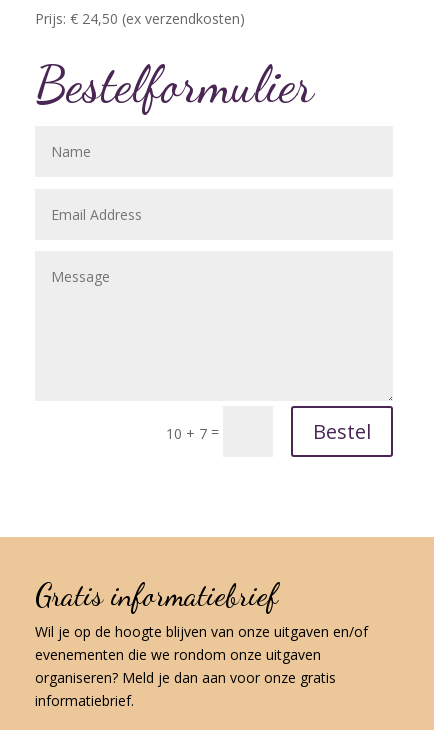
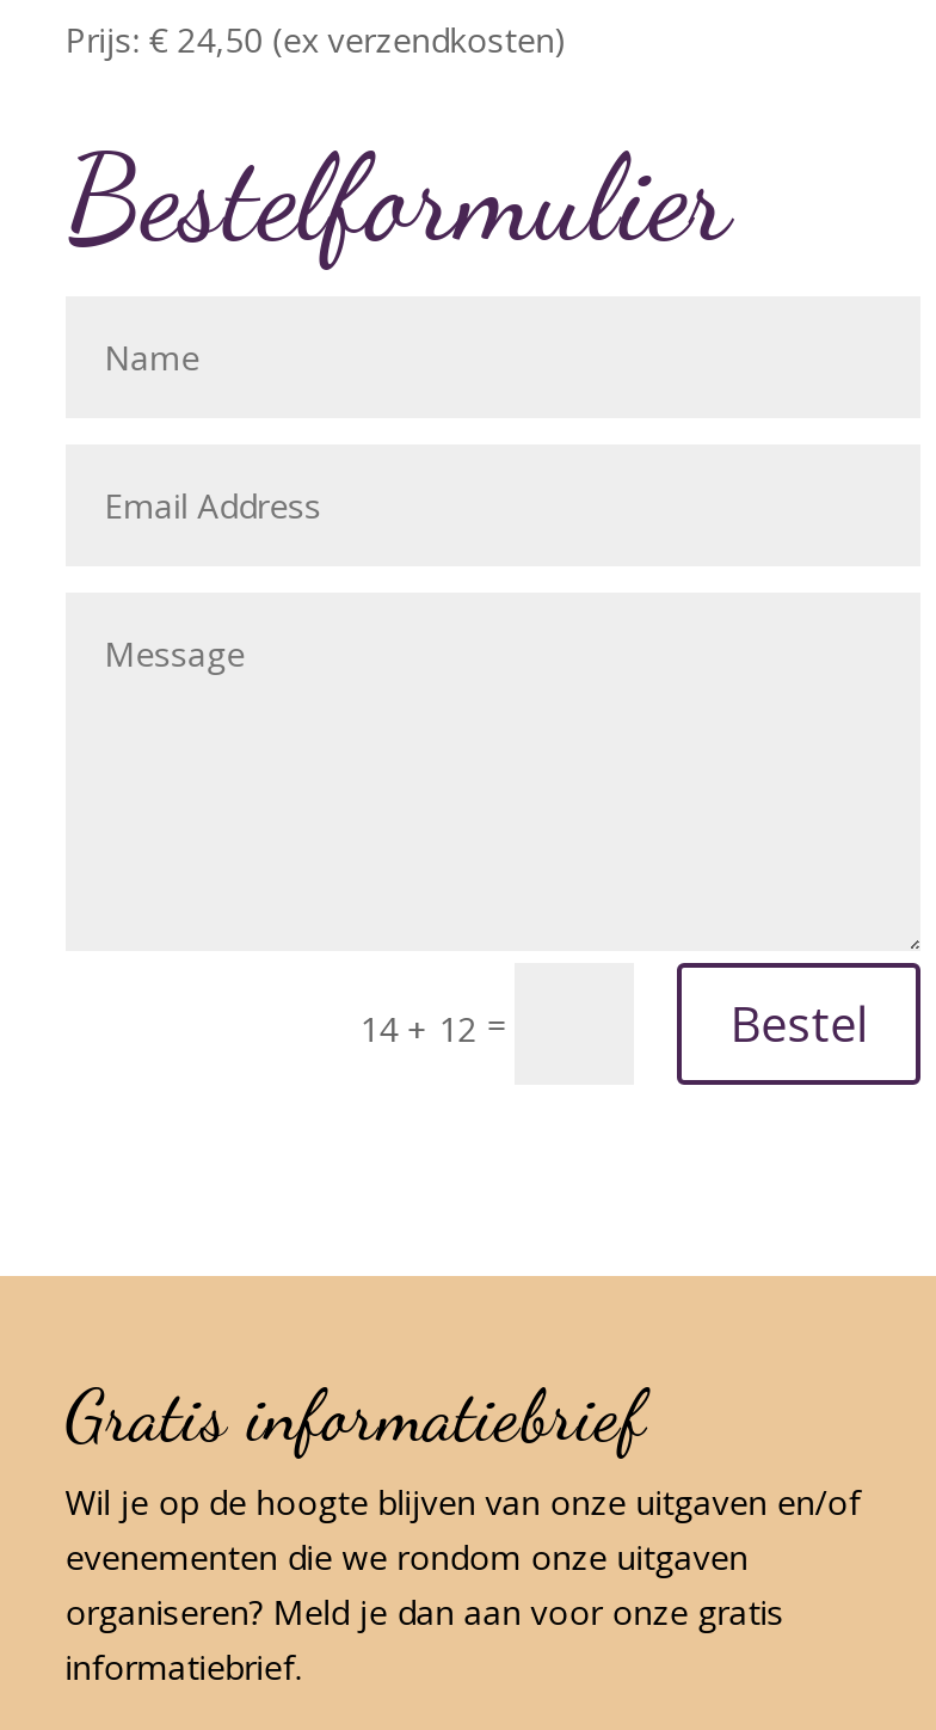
- 10 + 7 =
+ 14 + 12 =
